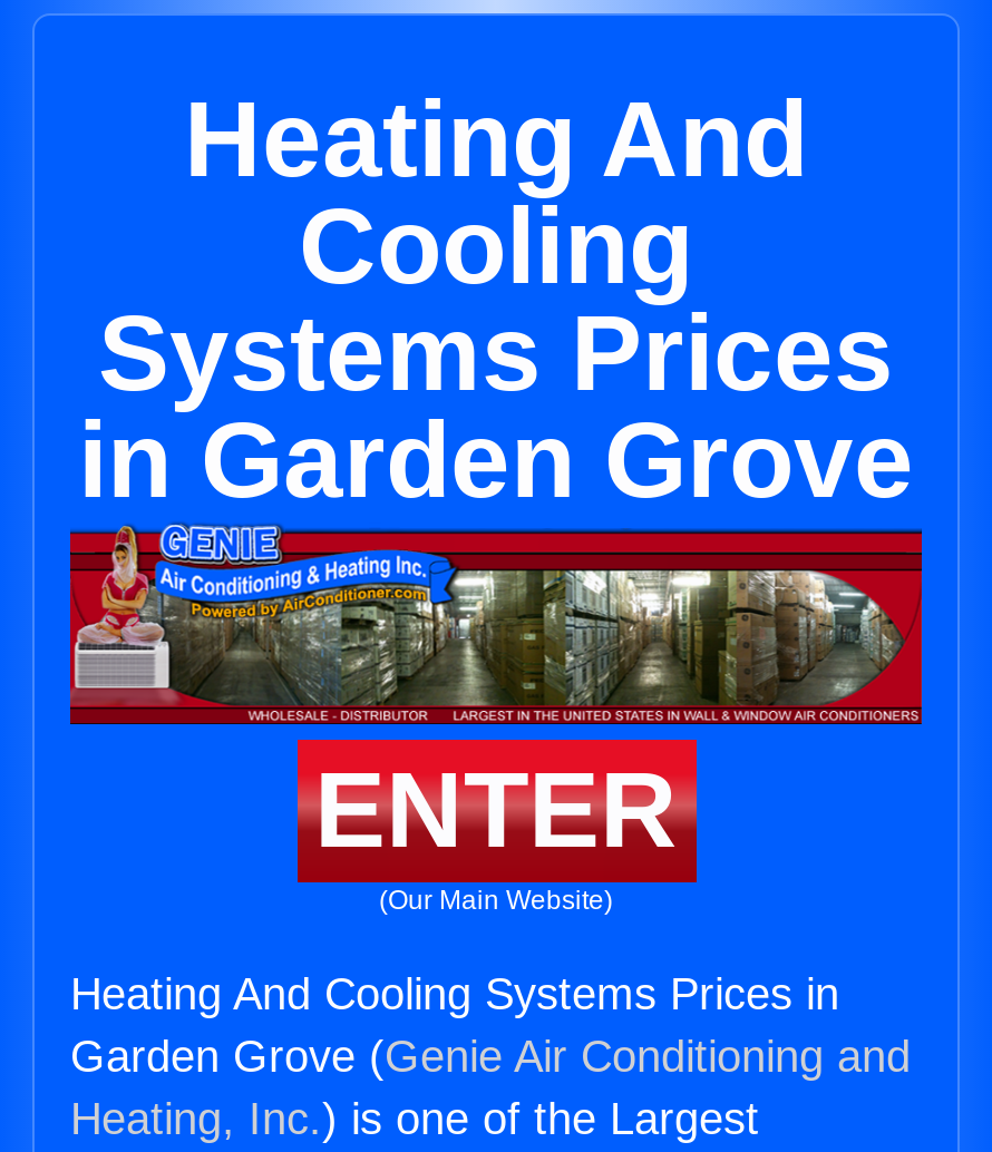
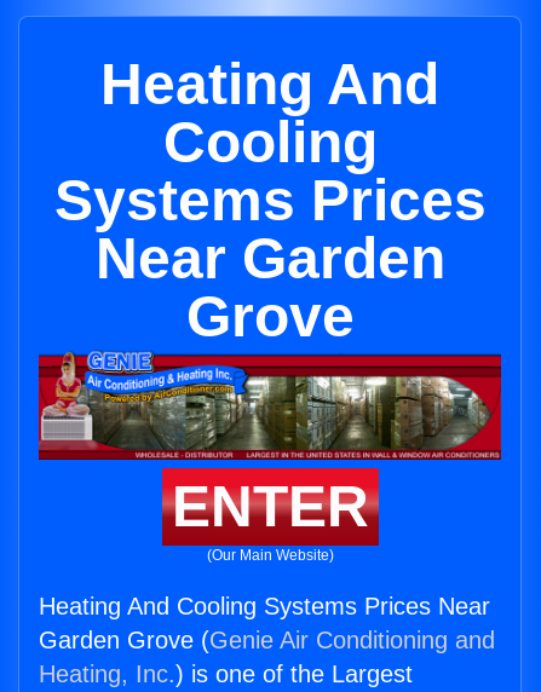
- in Garden Grove
+ Near Garden
+ Grove

- Heating And Cooling Systems Prices in
+ Heating And Cooling Systems Prices Near
